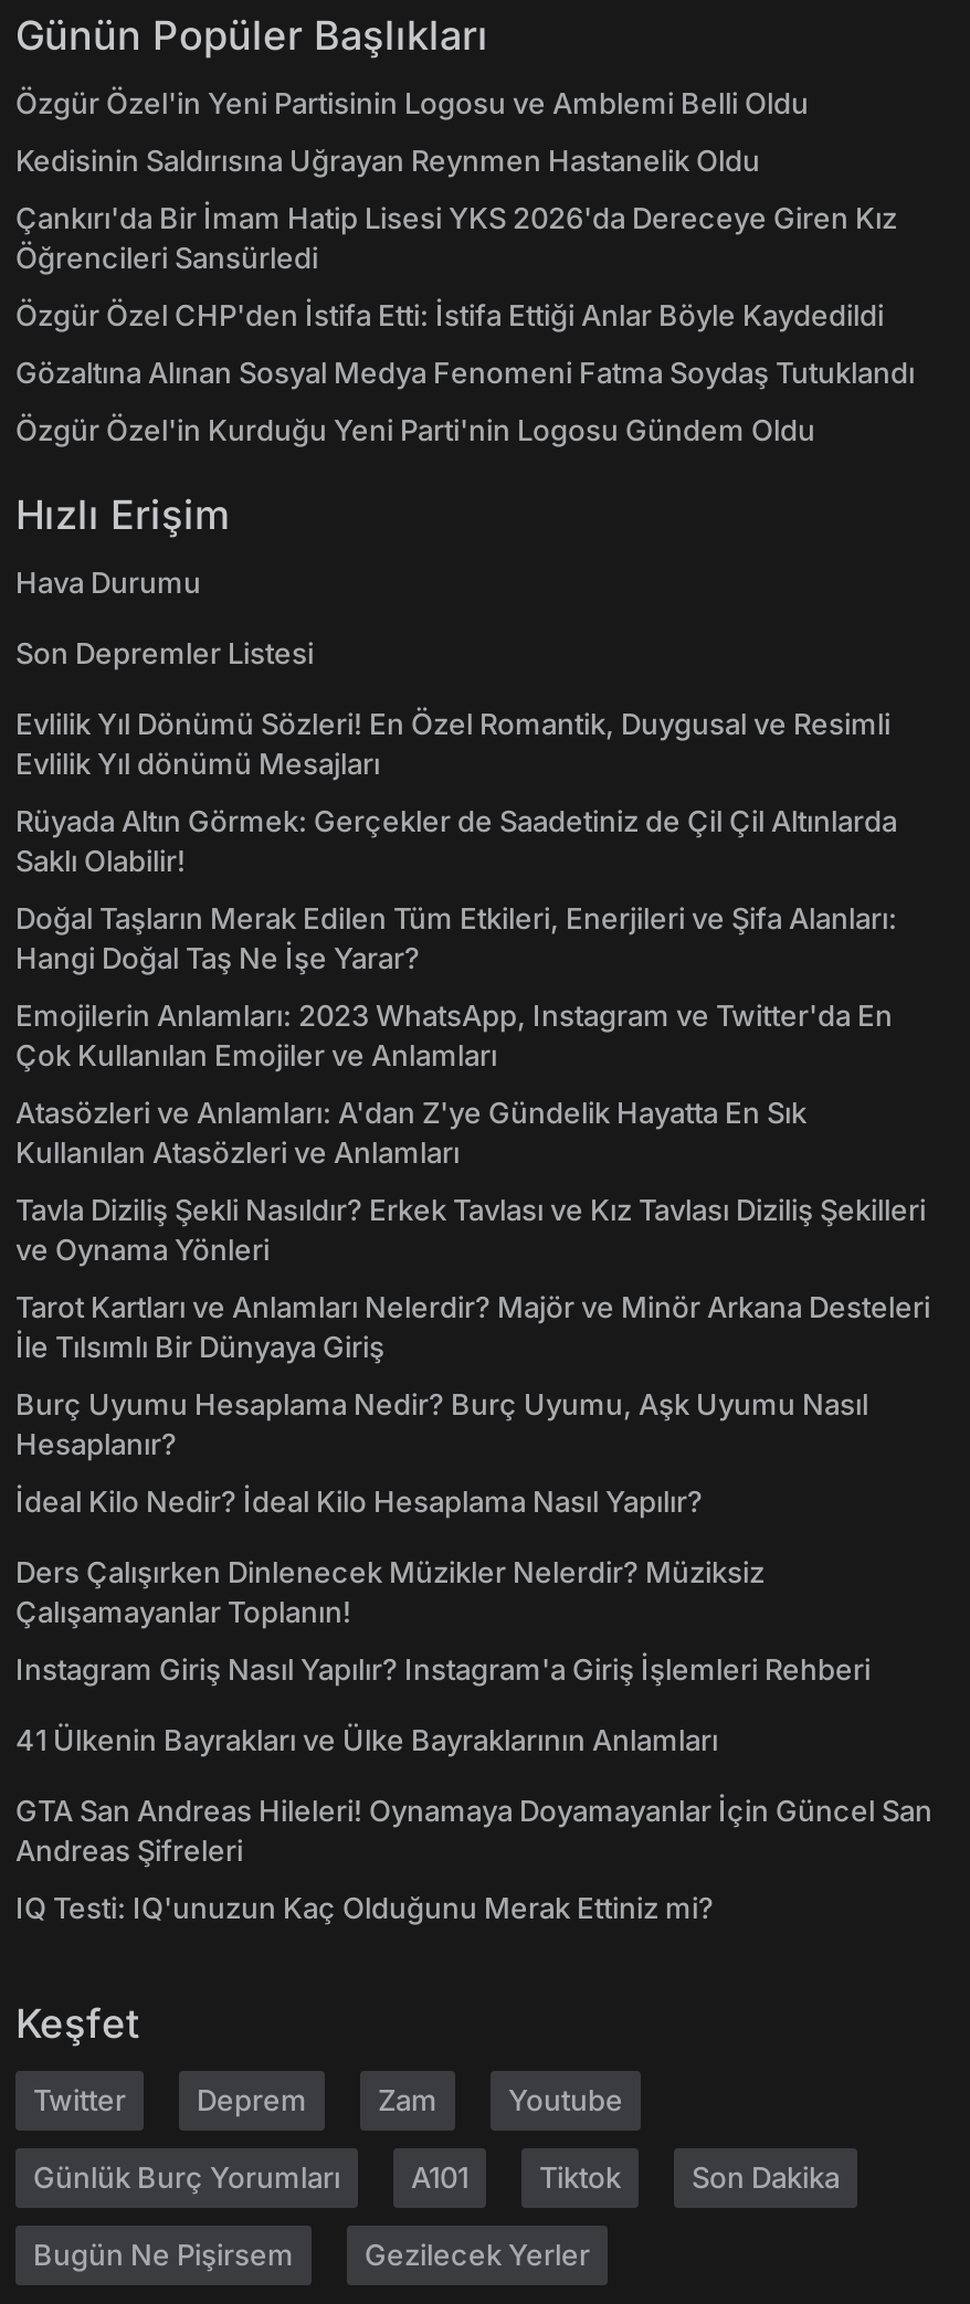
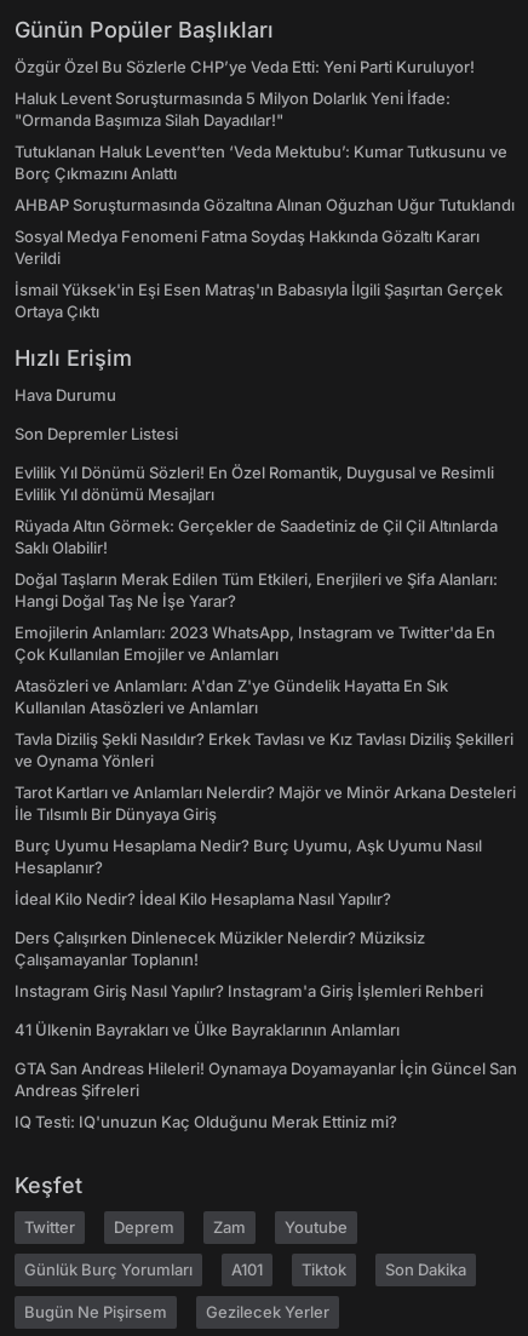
- Özgür Özel'in Yeni Partisinin Logosu ve Amblemi Belli Oldu
+ Özgür Özel Bu Sözlerle CHP’ye Veda Etti: Yeni Parti Kuruluyor!

- Kedisinin Saldırısına Uğrayan Reynmen Hastanelik Oldu
+ Haluk Levent Soruşturmasında 5 Milyon Dolarlık Yeni İfade:
+ "Ormanda Başımıza Silah Dayadılar!"

- Çankırı'da Bir İmam Hatip Lisesi YKS 2026'da Dereceye Giren Kız
- Öğrencileri Sansürledi
+ Tutuklanan Haluk Levent’ten ‘Veda Mektubu’: Kumar Tutkusunu ve
+ Borç Çıkmazını Anlattı

- Özgür Özel CHP'den İstifa Etti: İstifa Ettiği Anlar Böyle Kaydedildi
+ AHBAP Soruşturmasında Gözaltına Alınan Oğuzhan Uğur Tutuklandı

- Gözaltına Alınan Sosyal Medya Fenomeni Fatma Soydaş Tutuklandı
+ Sosyal Medya Fenomeni Fatma Soydaş Hakkında Gözaltı Kararı
+ Verildi

- Özgür Özel'in Kurduğu Yeni Parti'nin Logosu Gündem Oldu
+ İsmail Yüksek'in Eşi Esen Matraş'ın Babasıyla İlgili Şaşırtan Gerçek
+ Ortaya Çıktı
